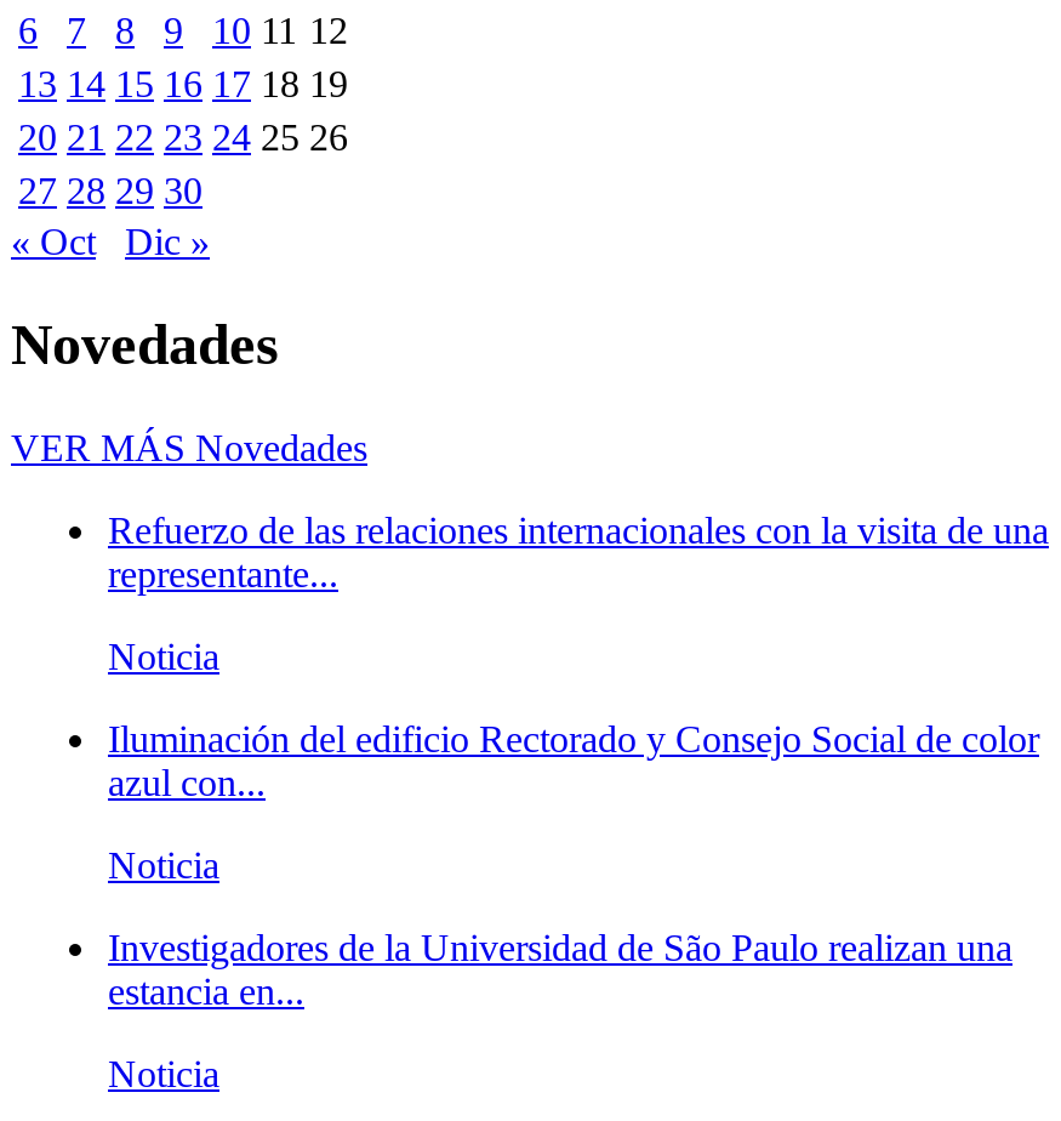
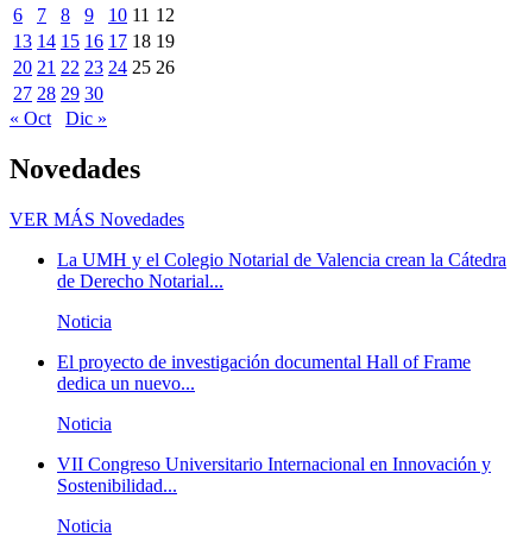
- Refuerzo de las relaciones internacionales con la visita de una
- representante...
+ La UMH y el Colegio Notarial de Valencia crean la Cátedra
+ de Derecho Notarial...

- Iluminación del edificio Rectorado y Consejo Social de color
- azul con...
+ El proyecto de investigación documental Hall of Frame
+ dedica un nuevo...

- Investigadores de la Universidad de São Paulo realizan una
- estancia en...
+ VII Congreso Universitario Internacional en Innovación y
+ Sostenibilidad...
